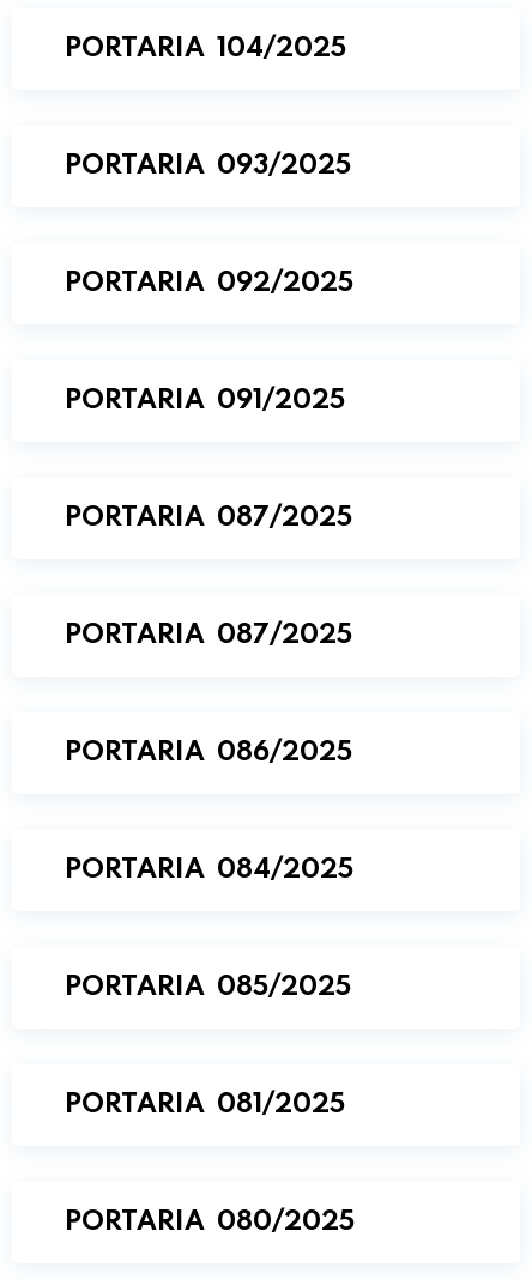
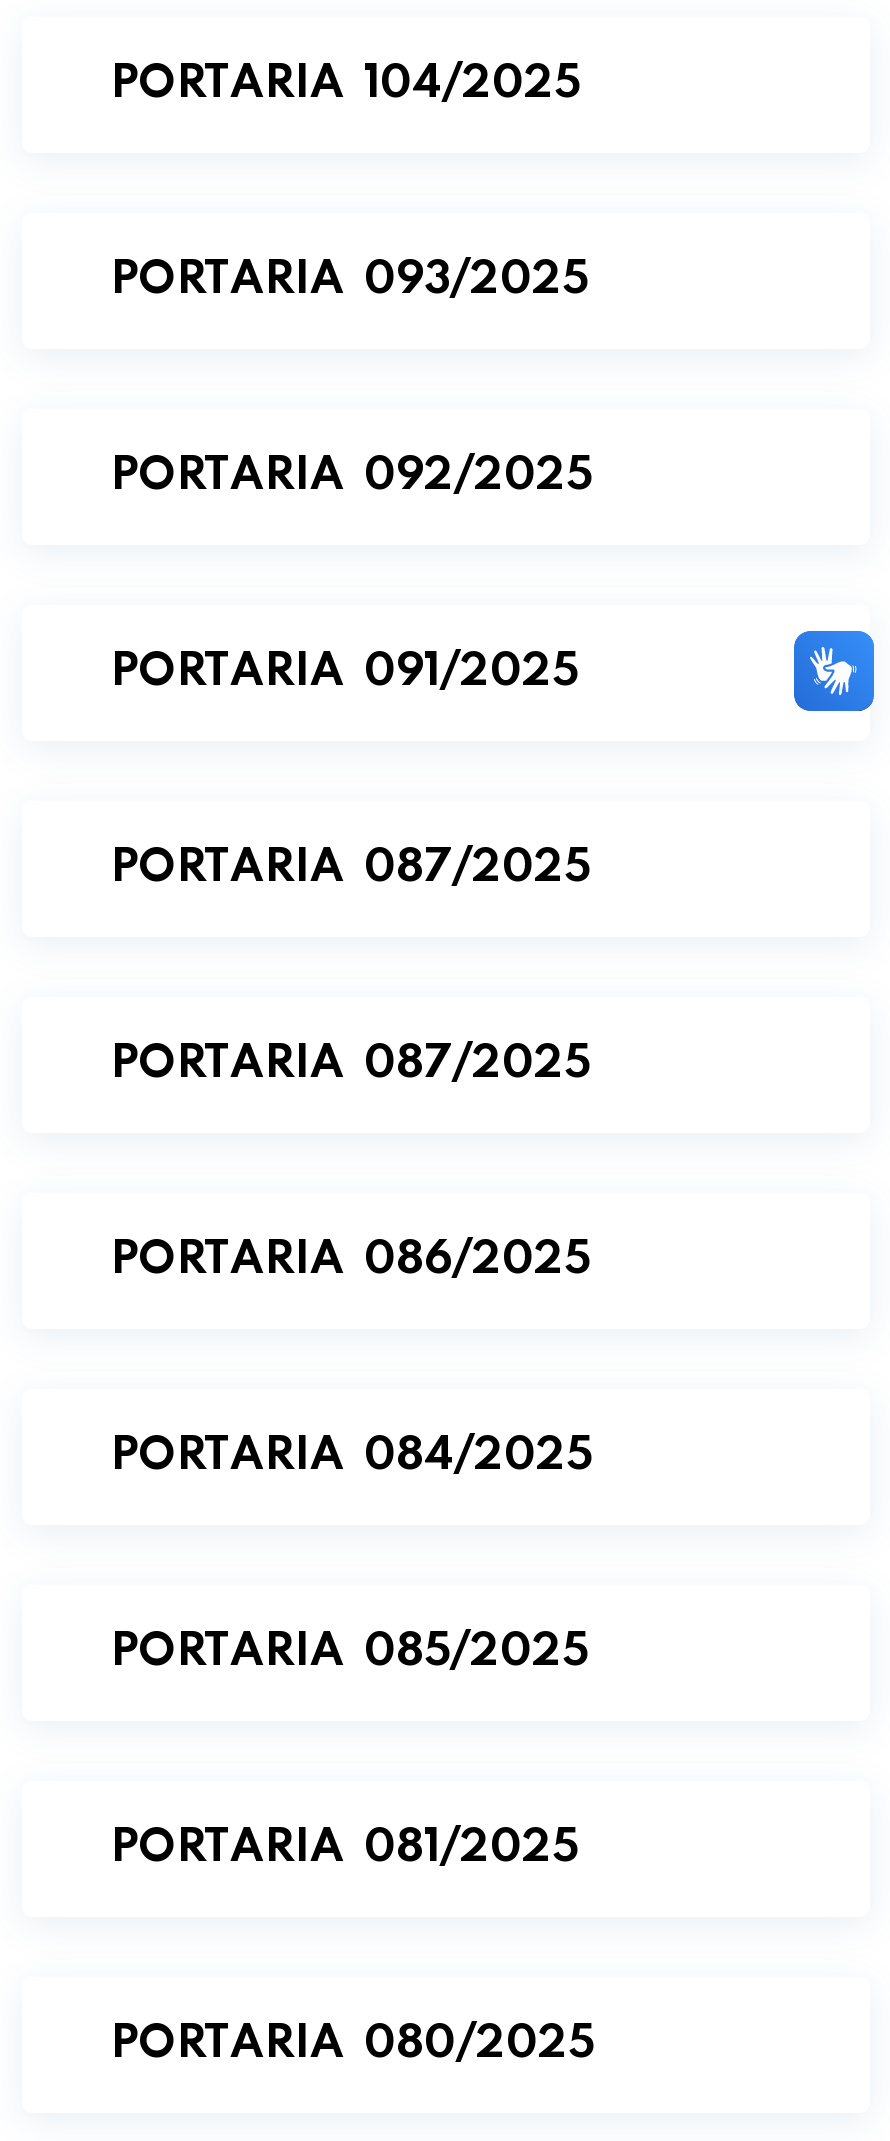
+ [image]
